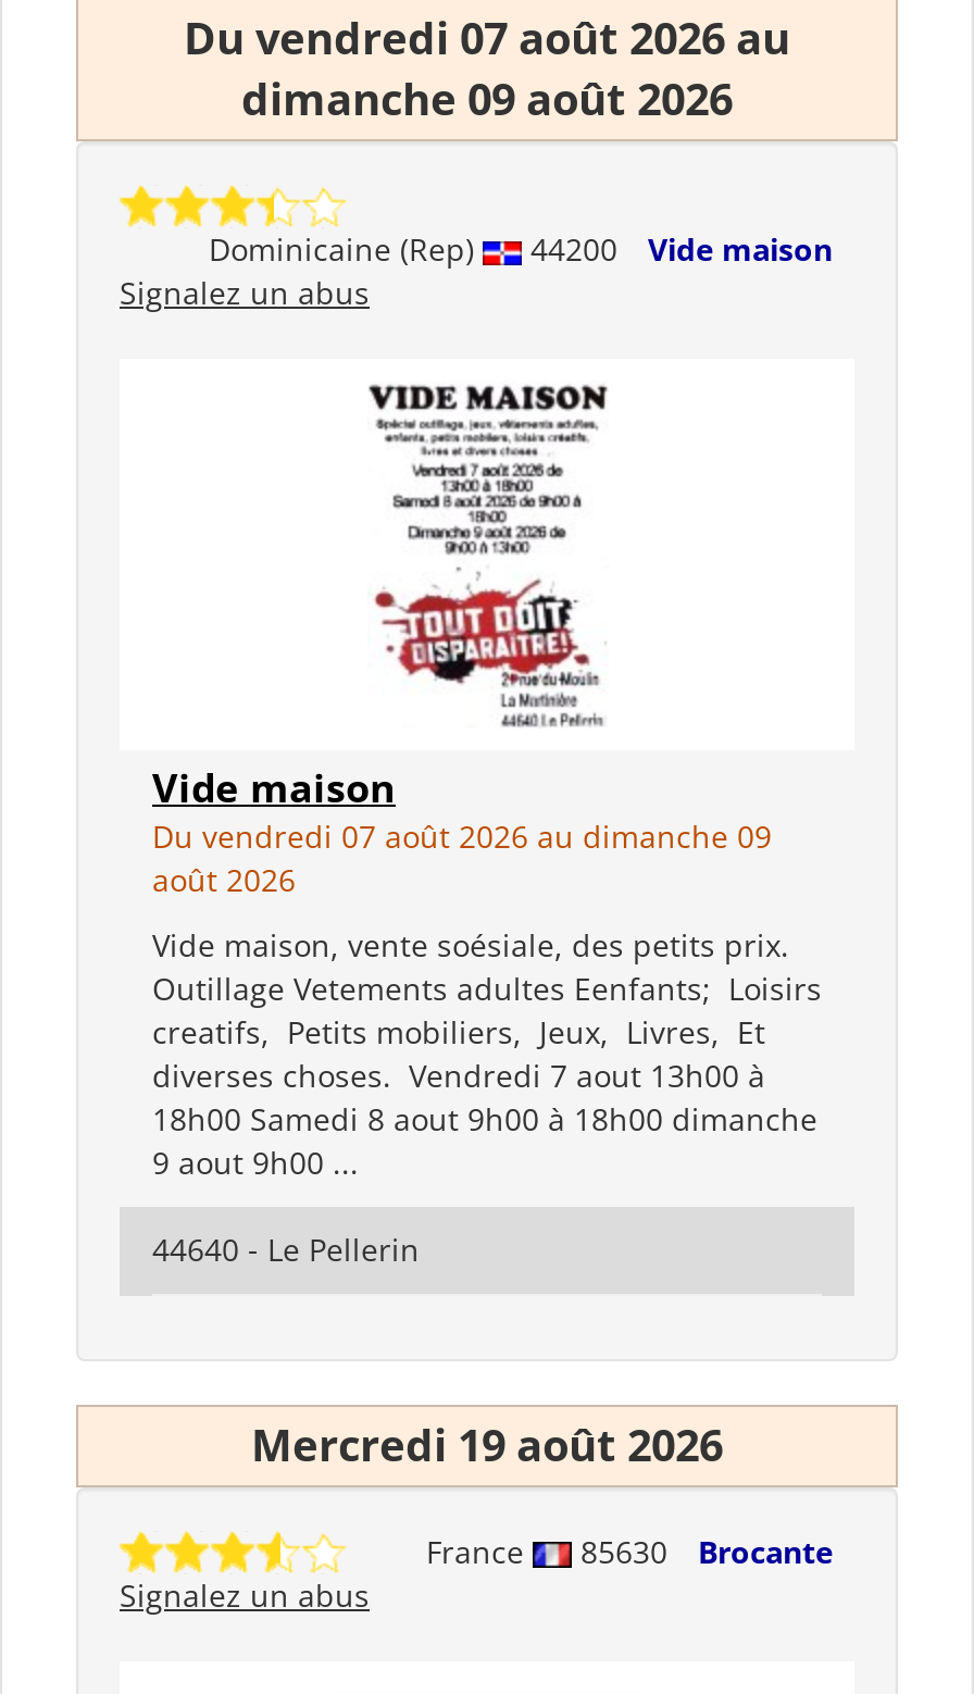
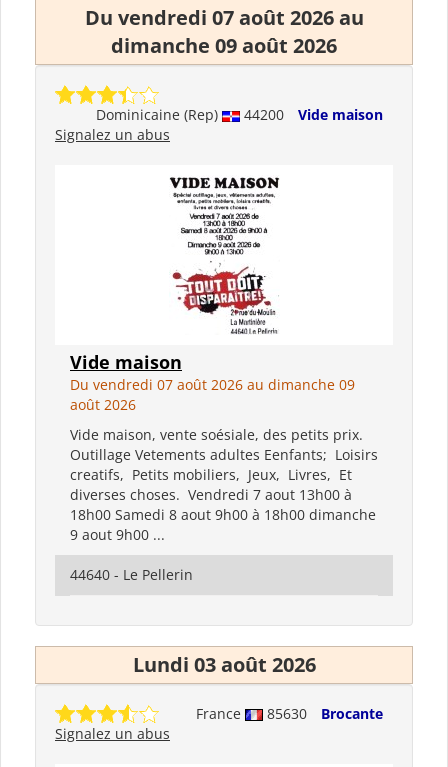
- Mercredi 19 août 2026
+ Lundi 03 août 2026
